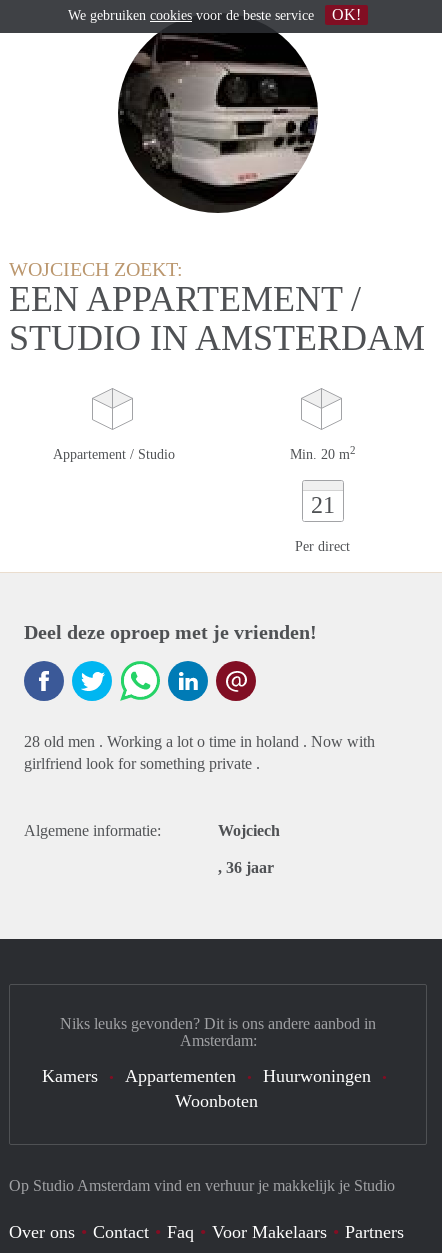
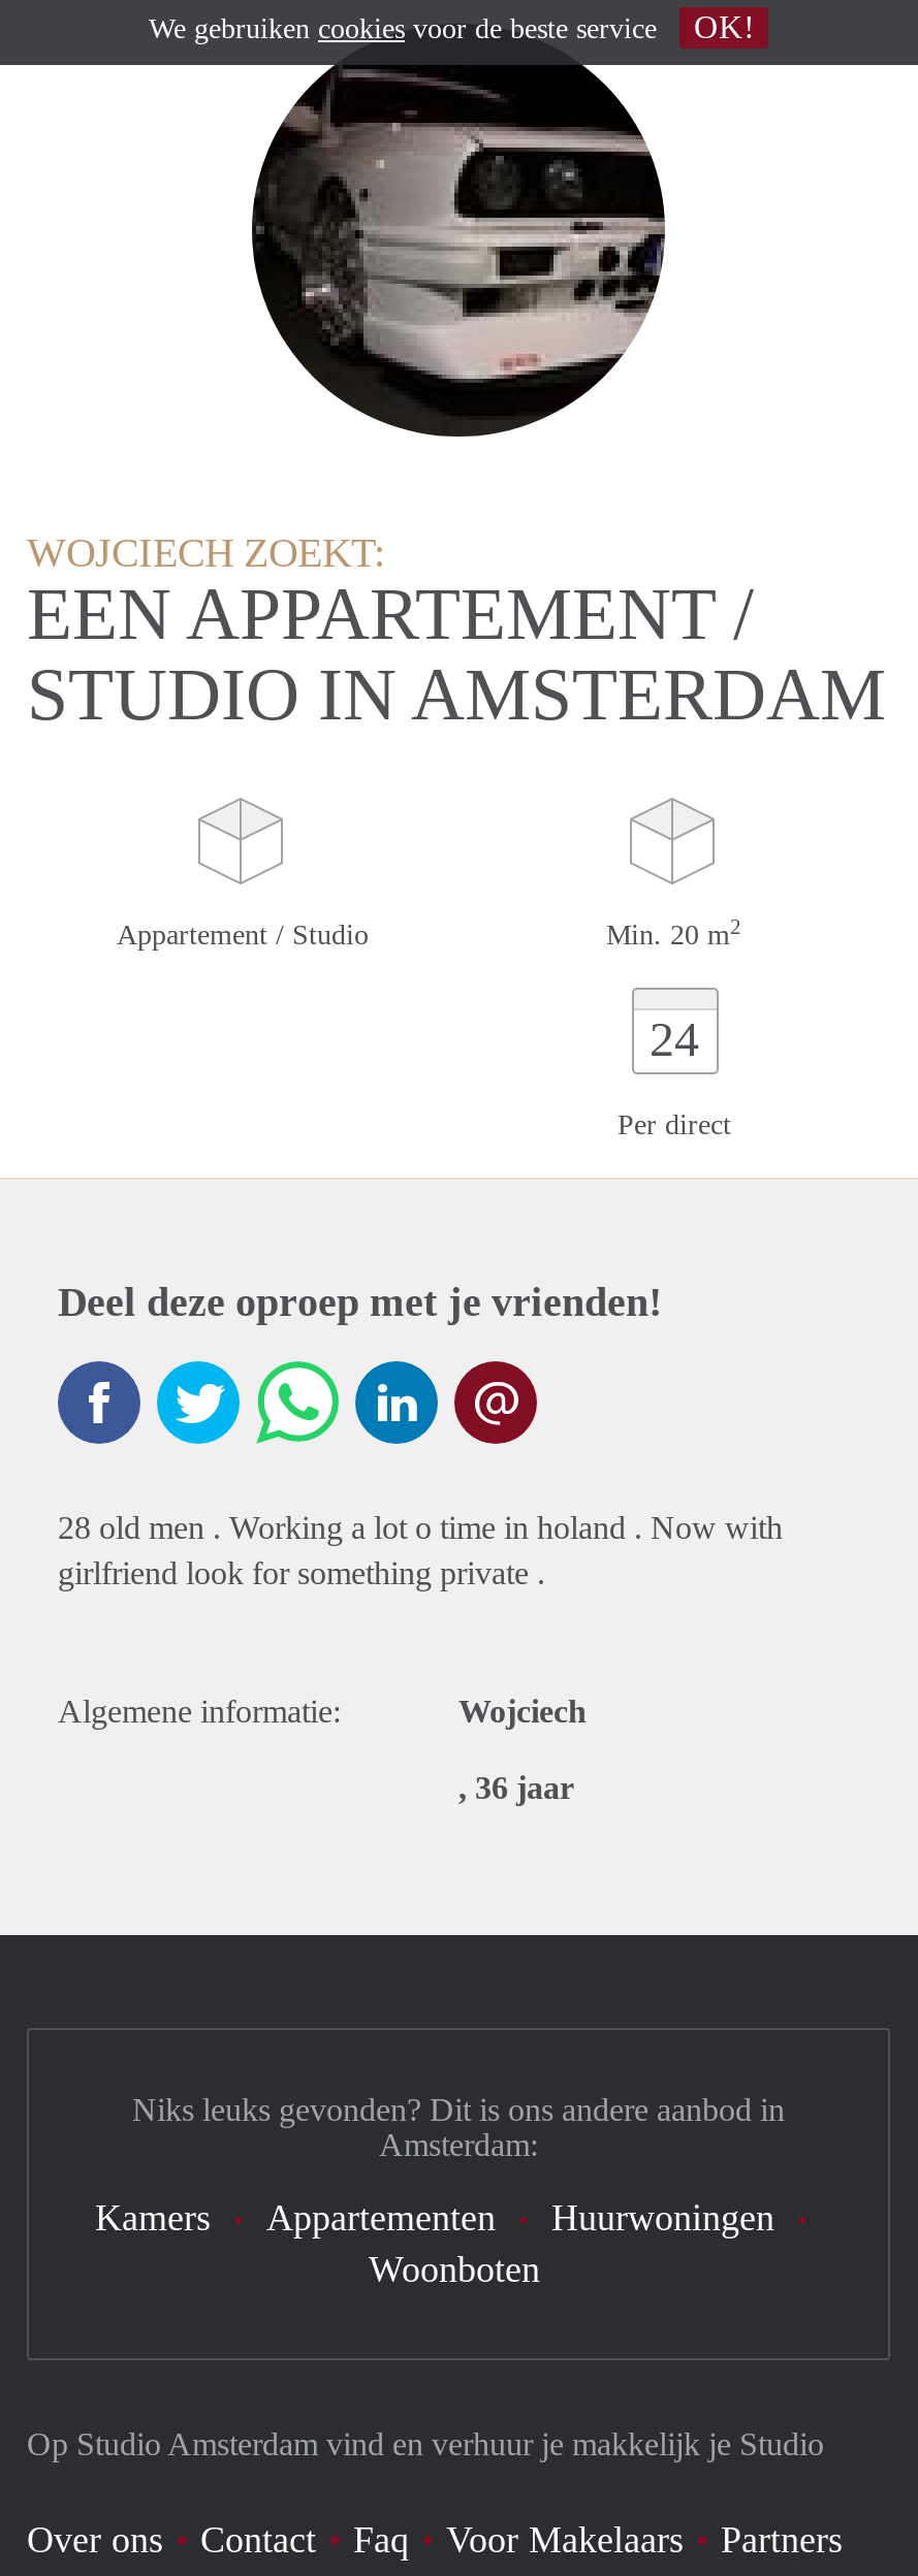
- 21
+ 24
